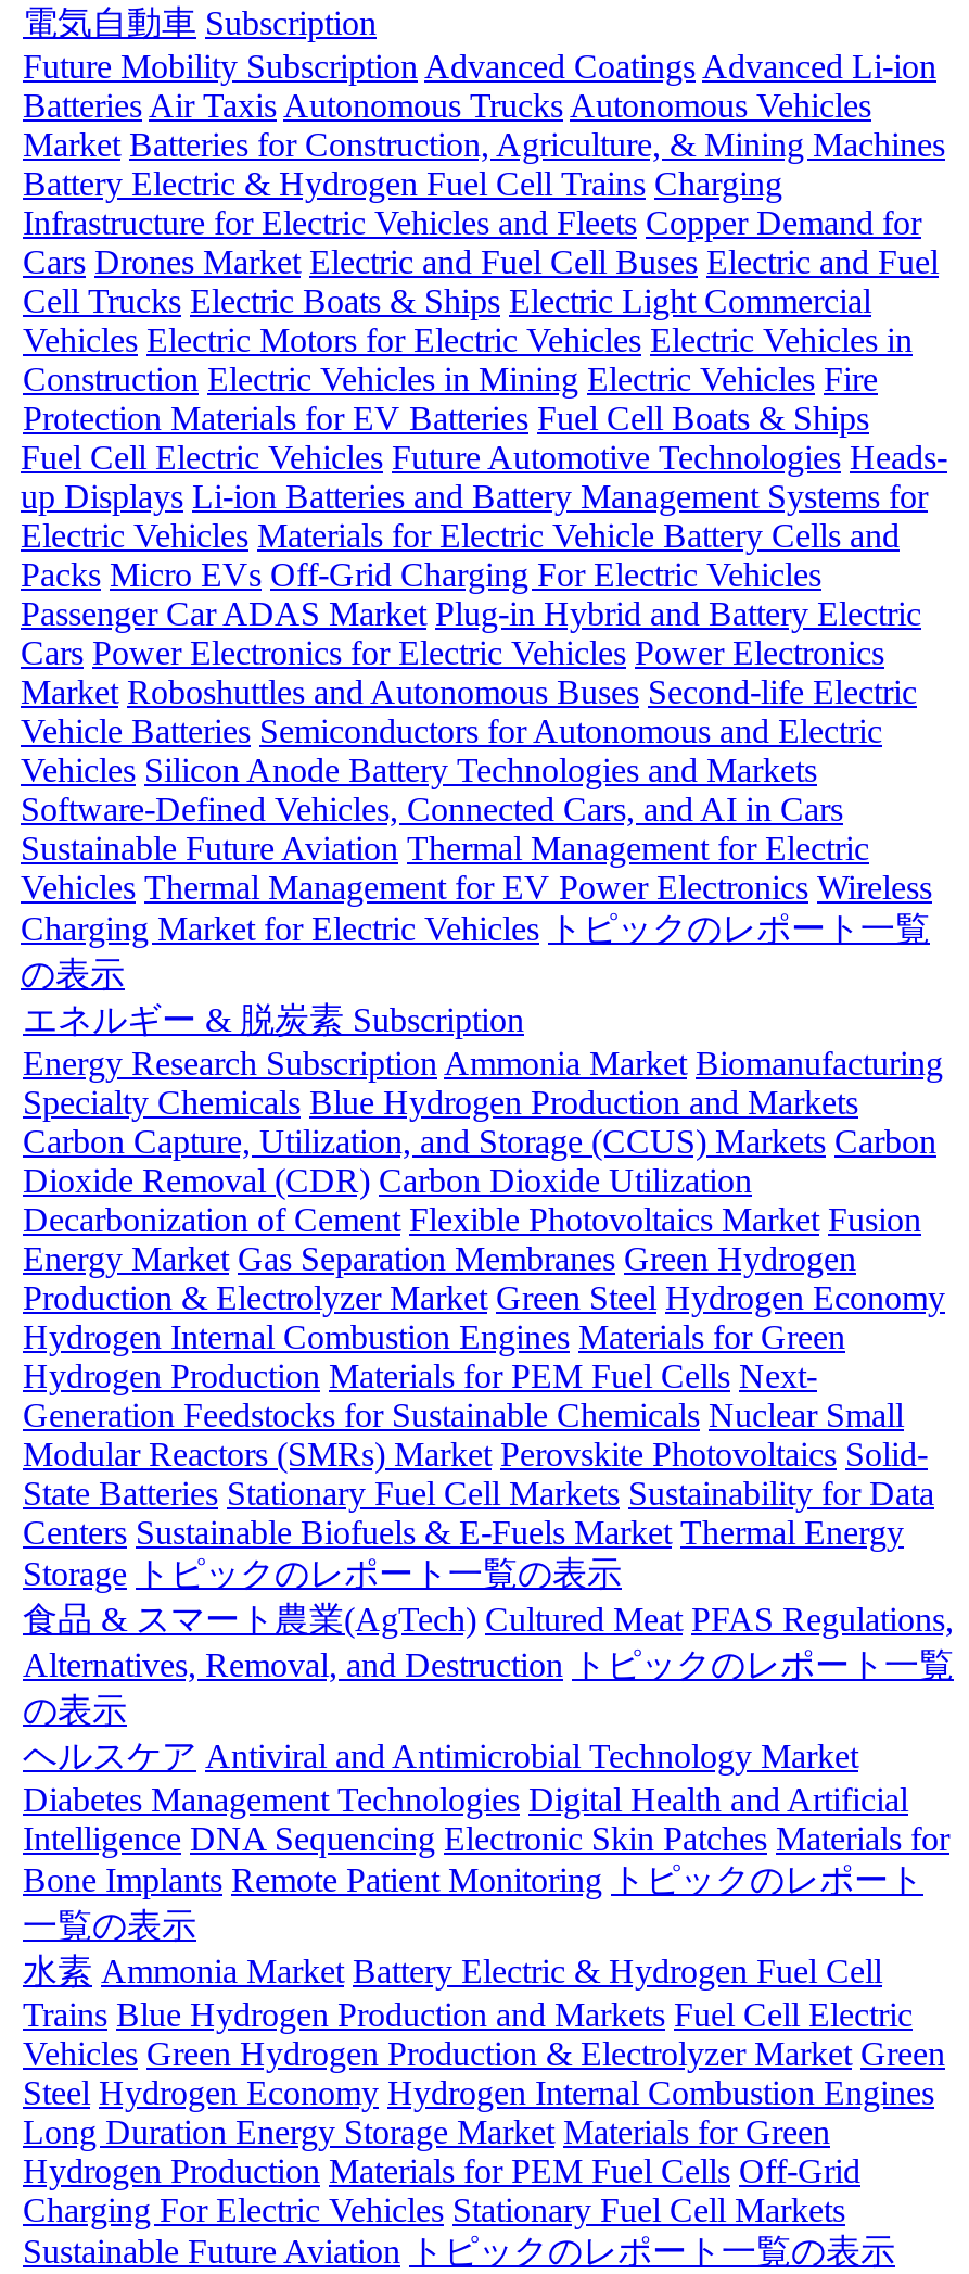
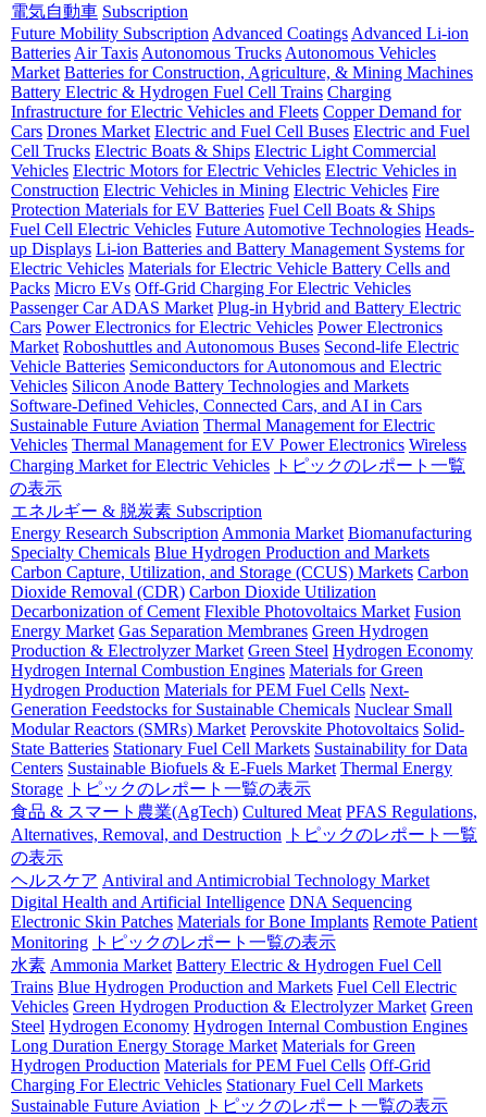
- Diabetes Management Technologies Digital Health and Artificial
- Intelligence DNA Sequencing Electronic Skin Patches Materials for
- Bone Implants Remote Patient Monitoring トピックのレポート
- 一覧の表示
+ Digital Health and Artificial Intelligence DNA Sequencing
+ Electronic Skin Patches Materials for Bone Implants Remote Patient
+ Monitoring トピックのレポート一覧の表示
